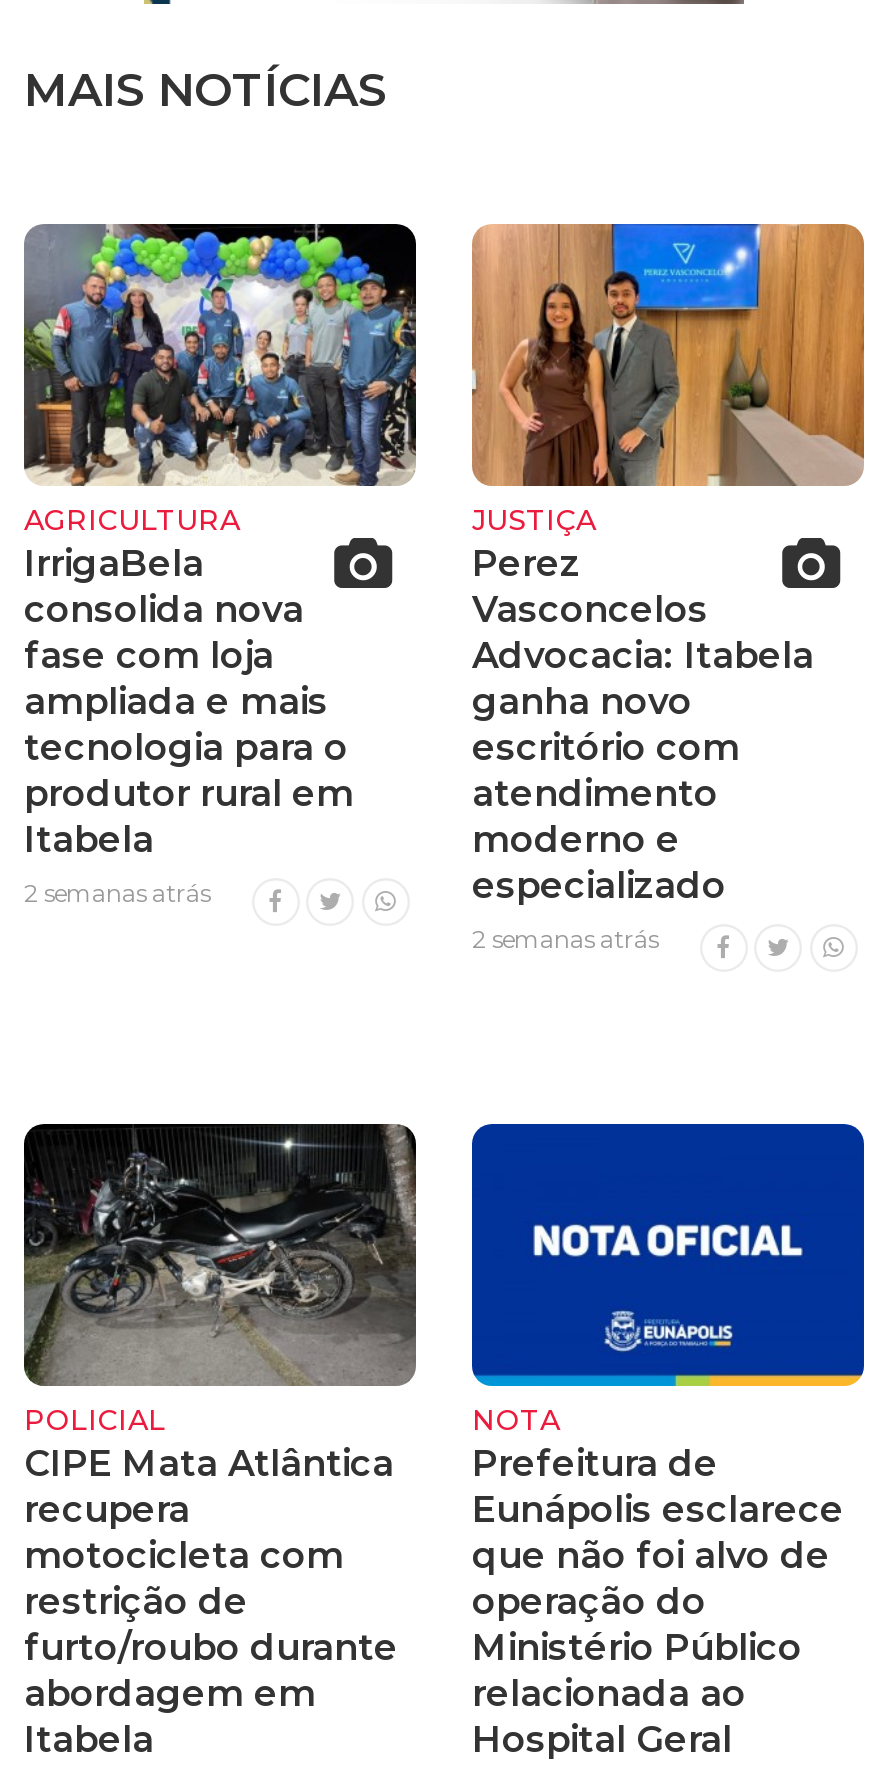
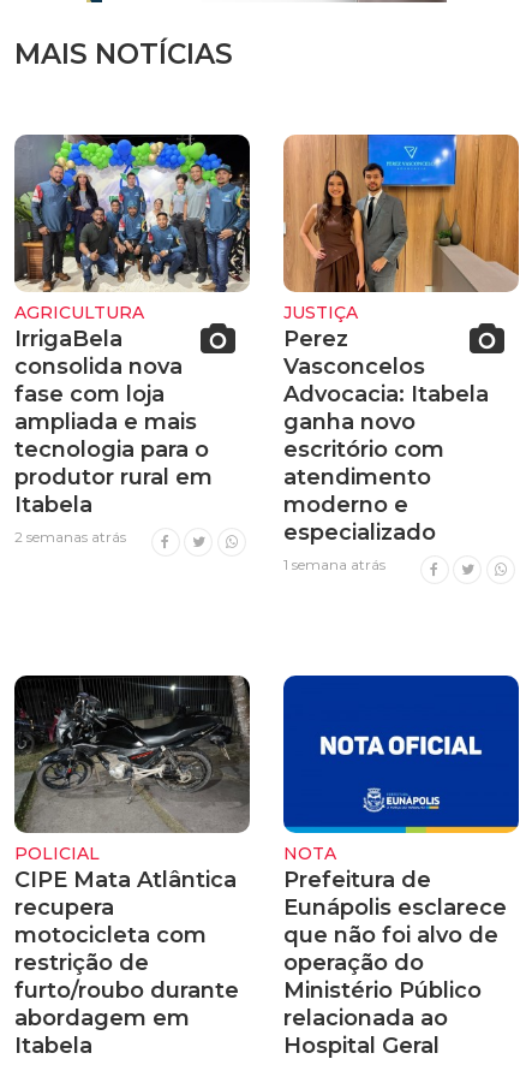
- 2 semanas atrás
+ 1 semana atrás
